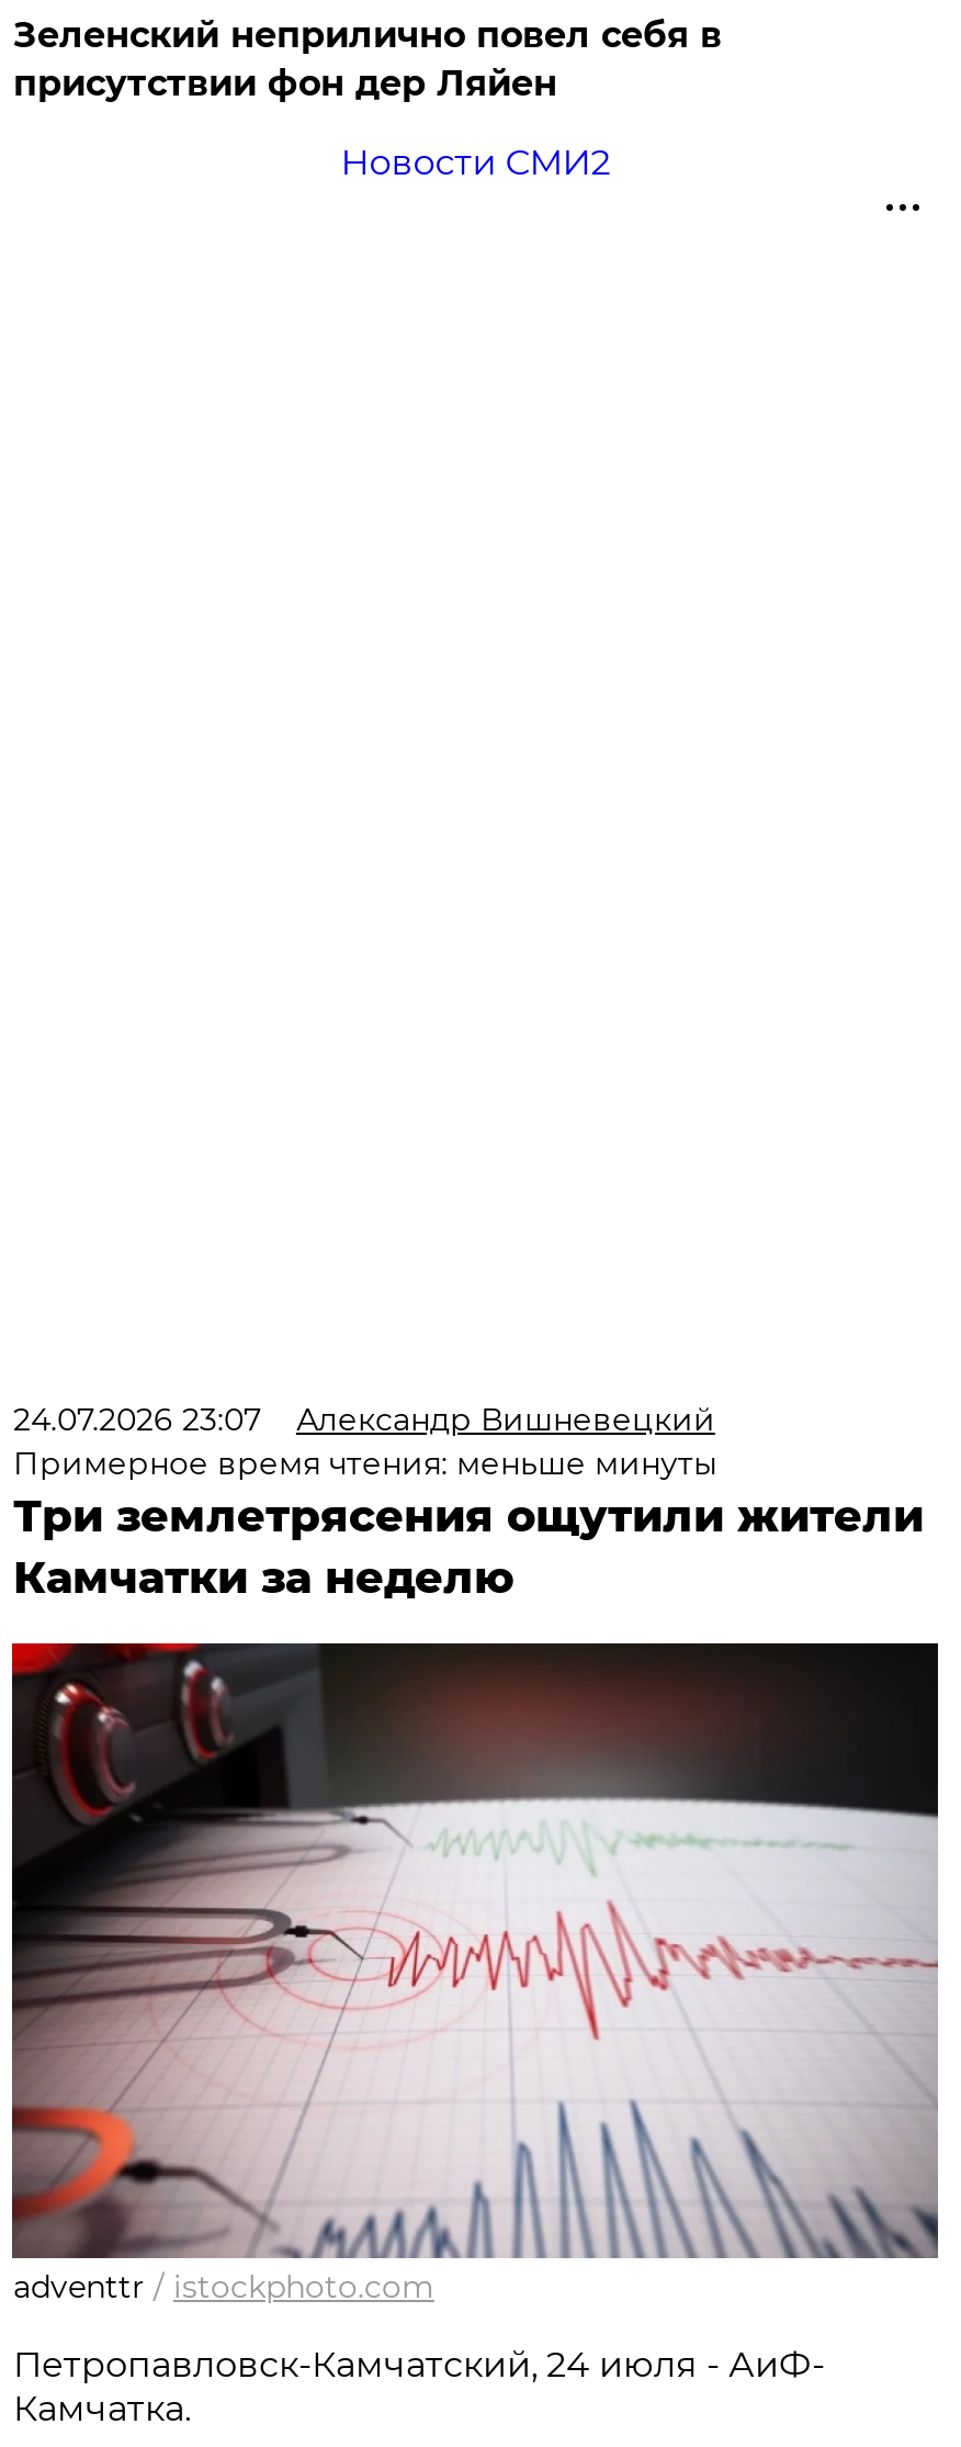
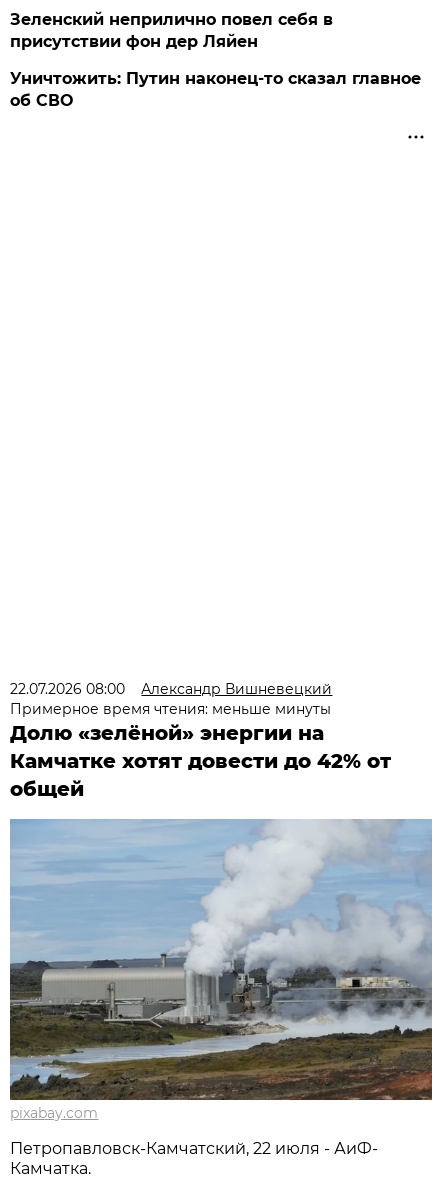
- Новости СМИ2
+ Уничтожить: Путин наконец-то сказал главное
+ об СВО

- 24.07.2026 23:07 Александр Вишневецкий
+ 22.07.2026 08:00 Александр Вишневецкий

- Три землетрясения ощутили жители
- Камчатки за неделю
+ Долю «зелёной» энергии на
+ Камчатке хотят довести до 42% от
+ общей

- [image]
- adventtr / istockphoto.com
+ [image]
+ pixabay.com

- Петропавловск-Камчатский, 24 июля - АиФ-
+ Петропавловск-Камчатский, 22 июля - АиФ-
